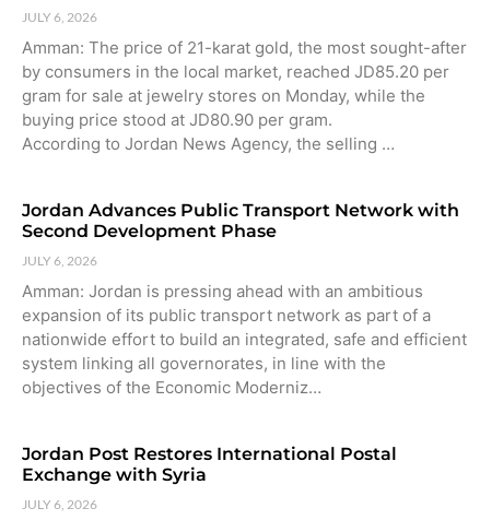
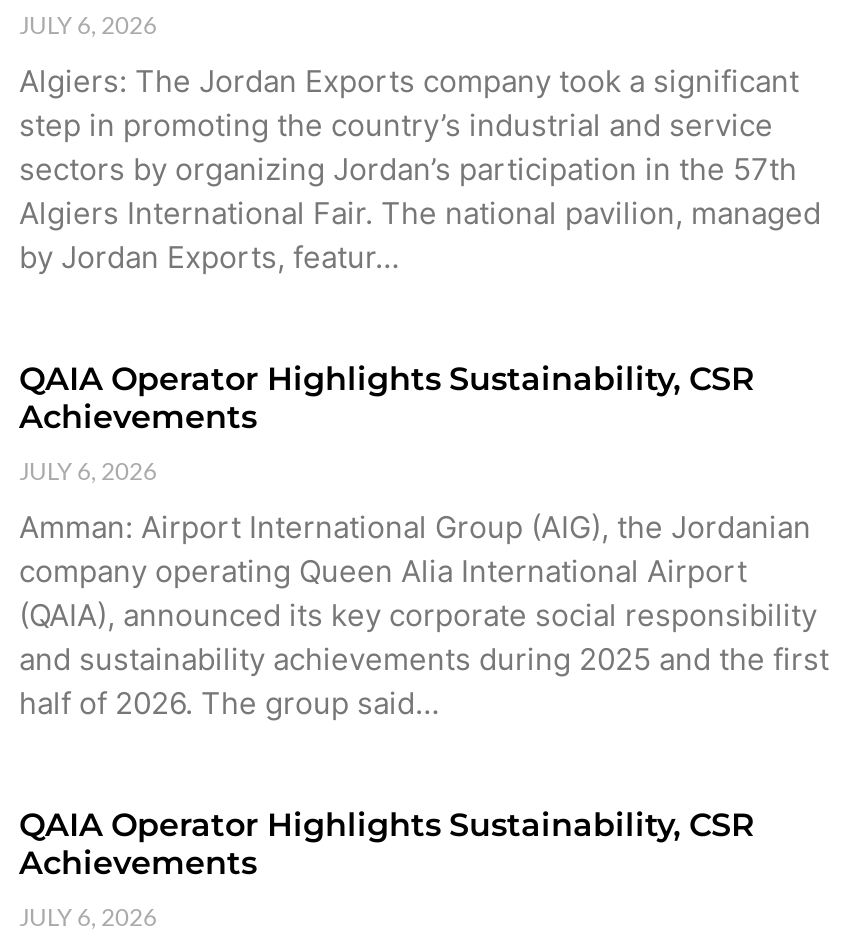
- Amman: The price of 21-karat gold, the most sought-after
- by consumers in the local market, reached JD85.20 per
- gram for sale at jewelry stores on Monday, while the
- buying price stood at JD80.90 per gram.
- According to Jordan News Agency, the selling …
+ Algiers: The Jordan Exports company took a significant
+ step in promoting the country’s industrial and service
+ sectors by organizing Jordan’s participation in the 57th
+ Algiers International Fair. The national pavilion, managed
+ by Jordan Exports, featur…

- Jordan Advances Public Transport Network with
- Second Development Phase
+ QAIA Operator Highlights Sustainability, CSR
+ Achievements

- Amman: Jordan is pressing ahead with an ambitious
- expansion of its public transport network as part of a
- nationwide effort to build an integrated, safe and efficient
- system linking all governorates, in line with the
- objectives of the Economic Moderniz…
+ Amman: Airport International Group (AIG), the Jordanian
+ company operating Queen Alia International Airport
+ (QAIA), announced its key corporate social responsibility
+ and sustainability achievements during 2025 and the first
+ half of 2026. The group said…

- Jordan Post Restores International Postal
- Exchange with Syria
+ QAIA Operator Highlights Sustainability, CSR
+ Achievements
